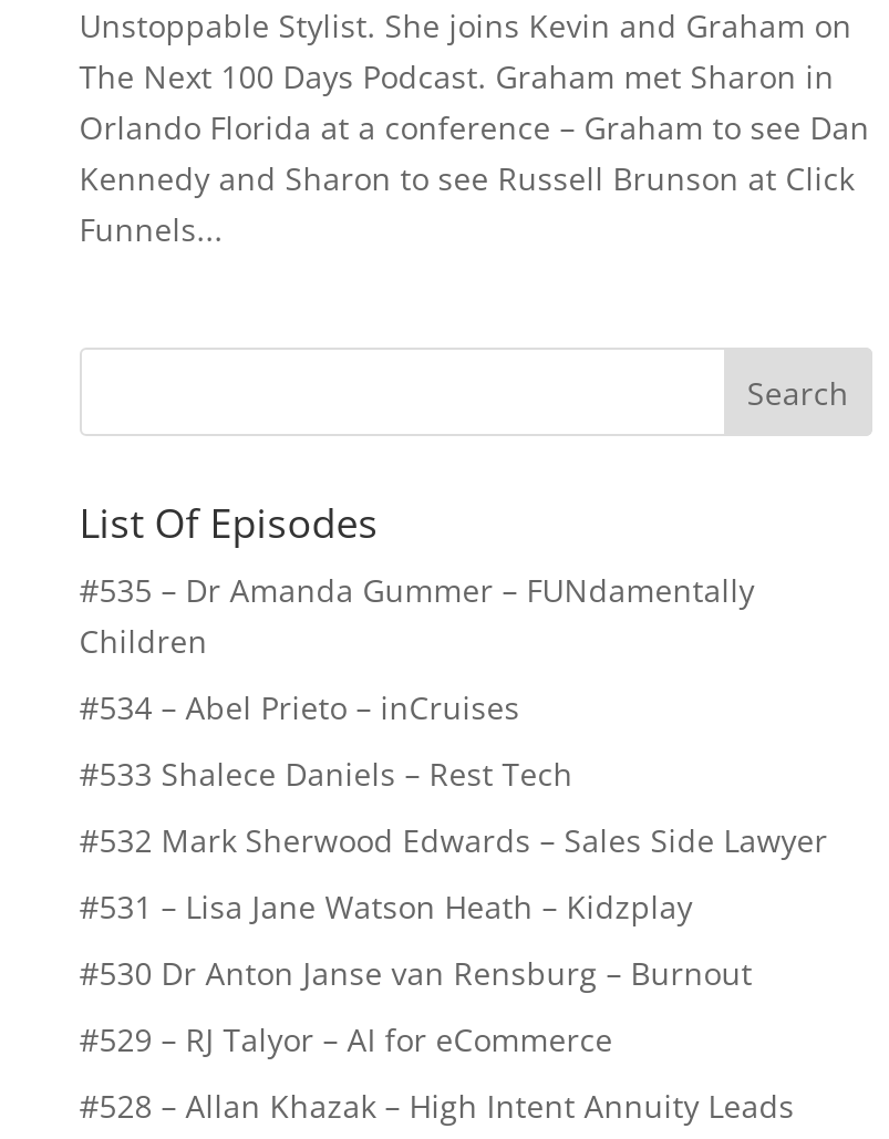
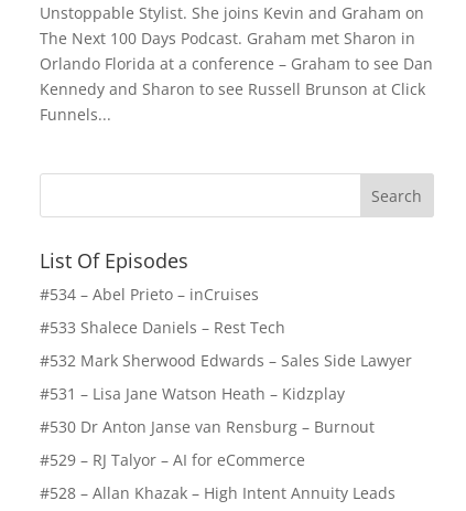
- #535 – Dr Amanda Gummer – FUNdamentally
- Children
